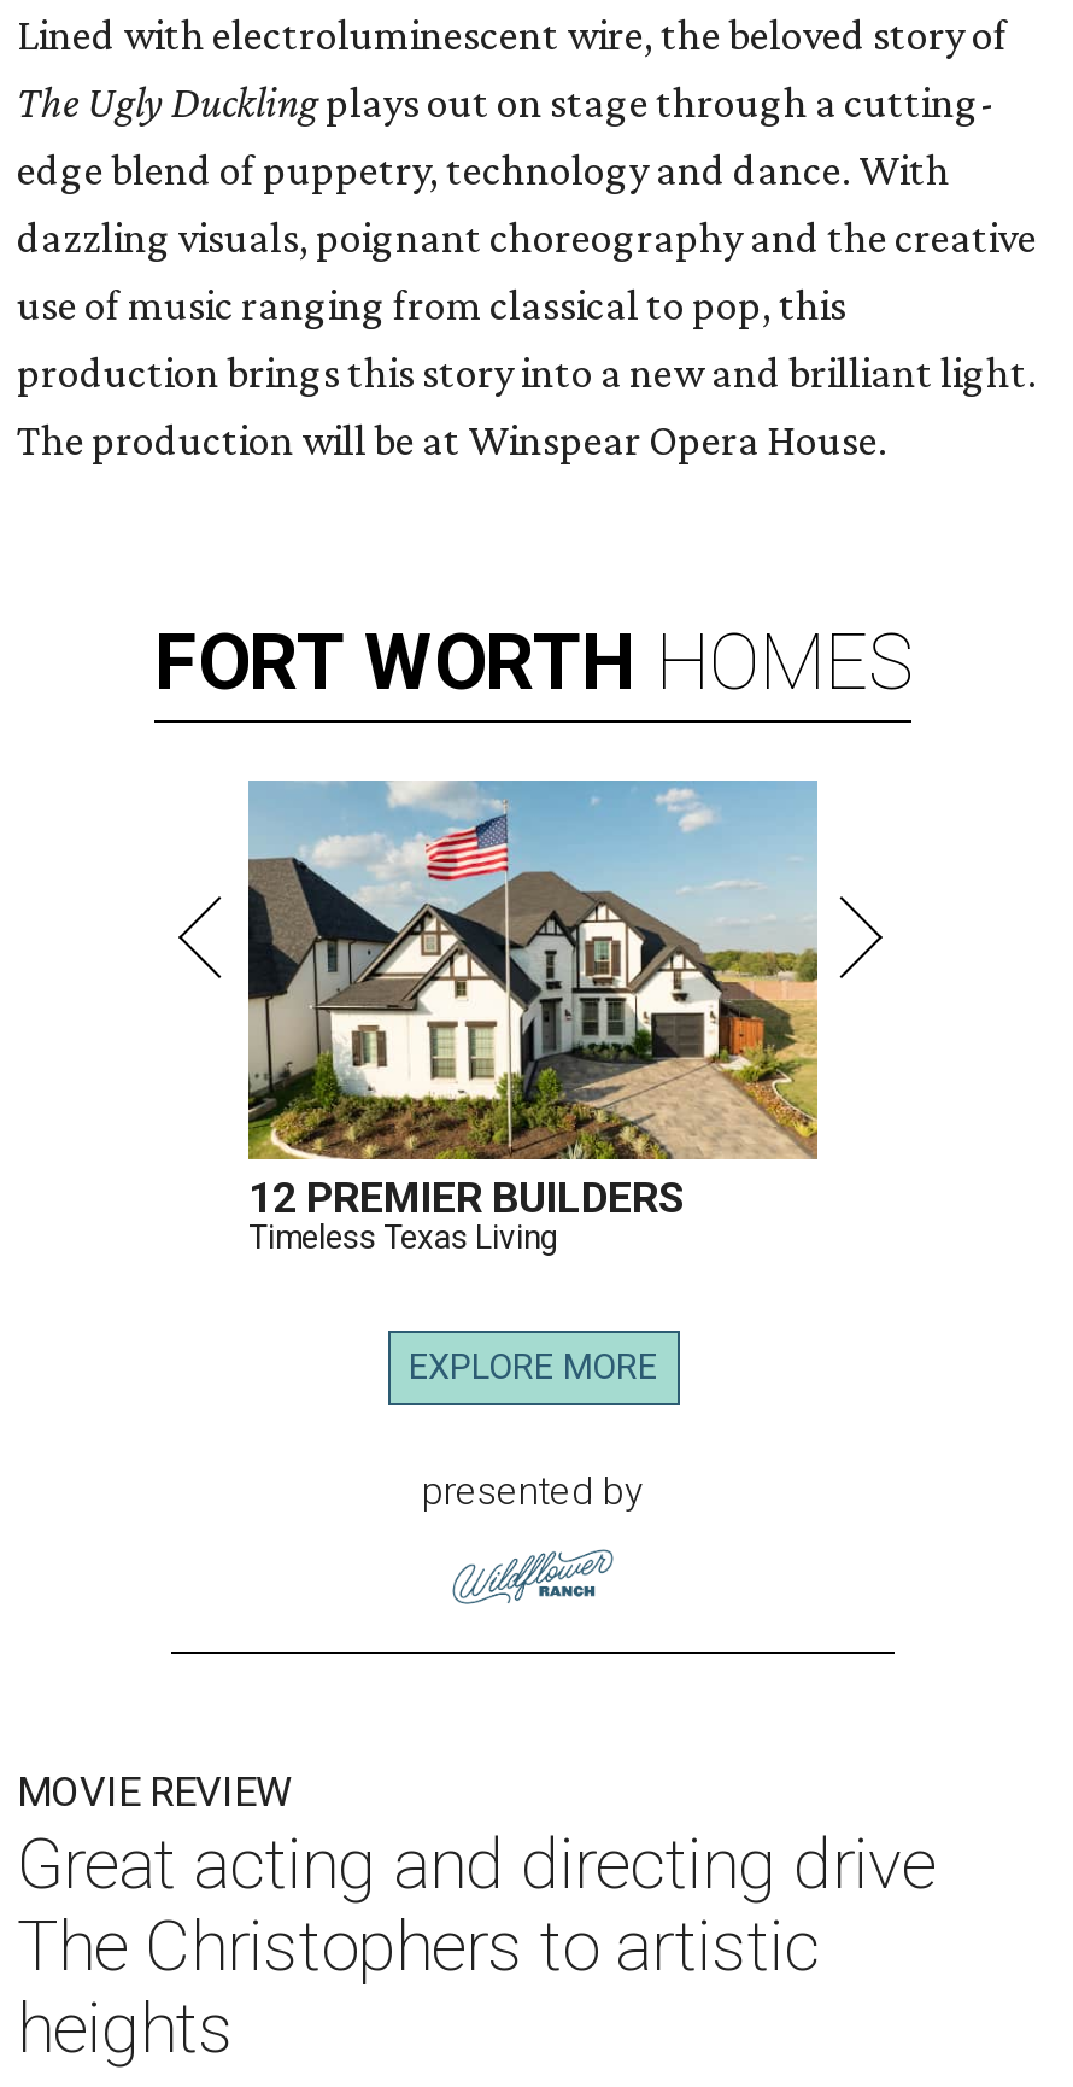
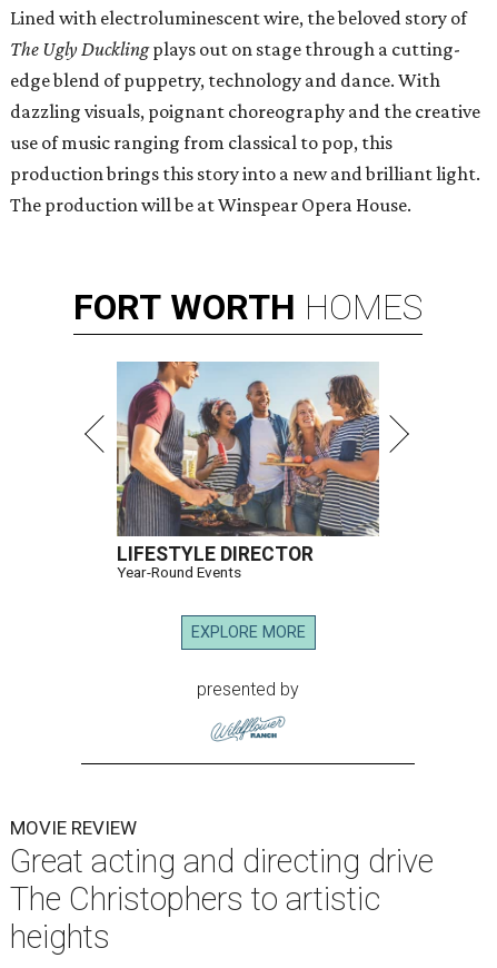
- [image]
- 12 PREMIER BUILDERS
- Timeless Texas Living
+ [image]
+ LIFESTYLE DIRECTOR
+ Year-Round Events
